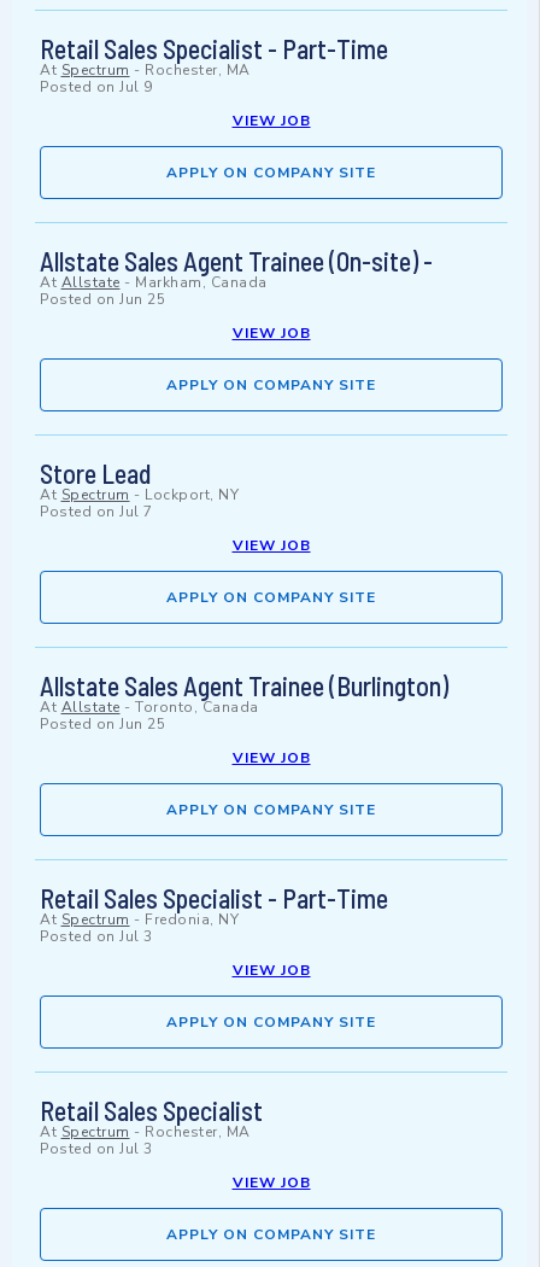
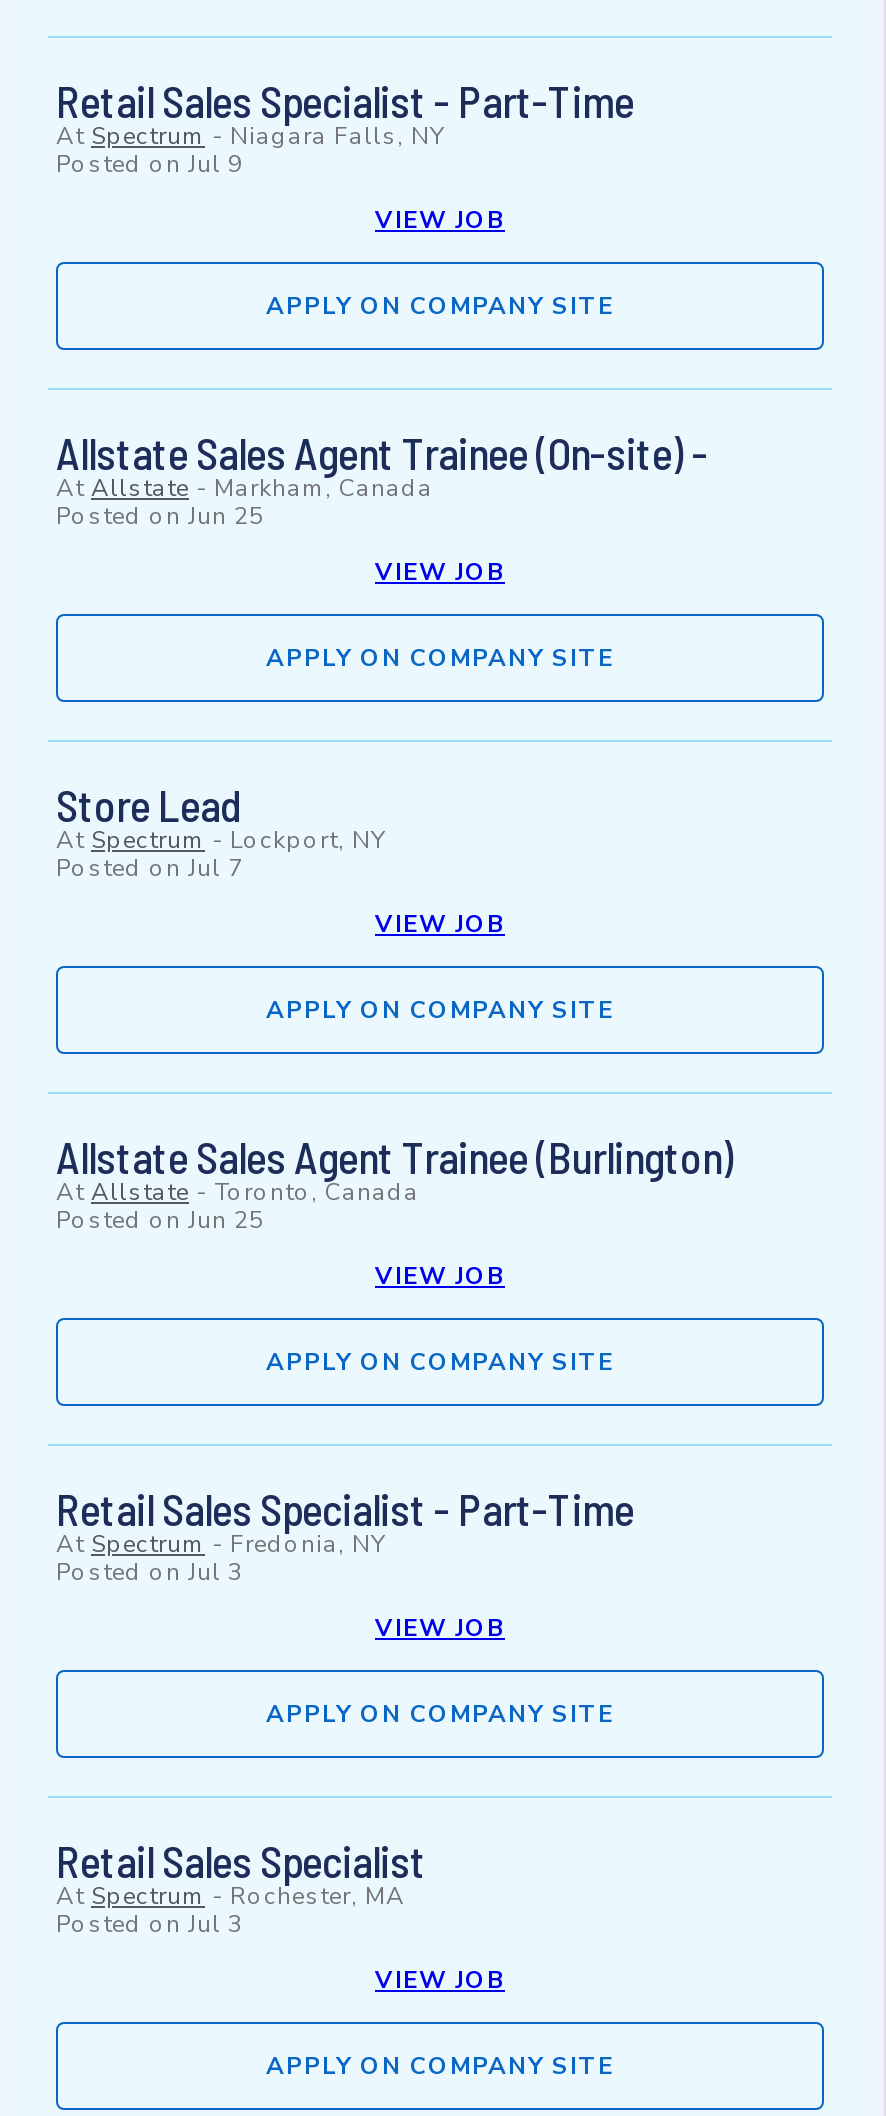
- At Spectrum - Rochester, MA
+ At Spectrum - Niagara Falls, NY
